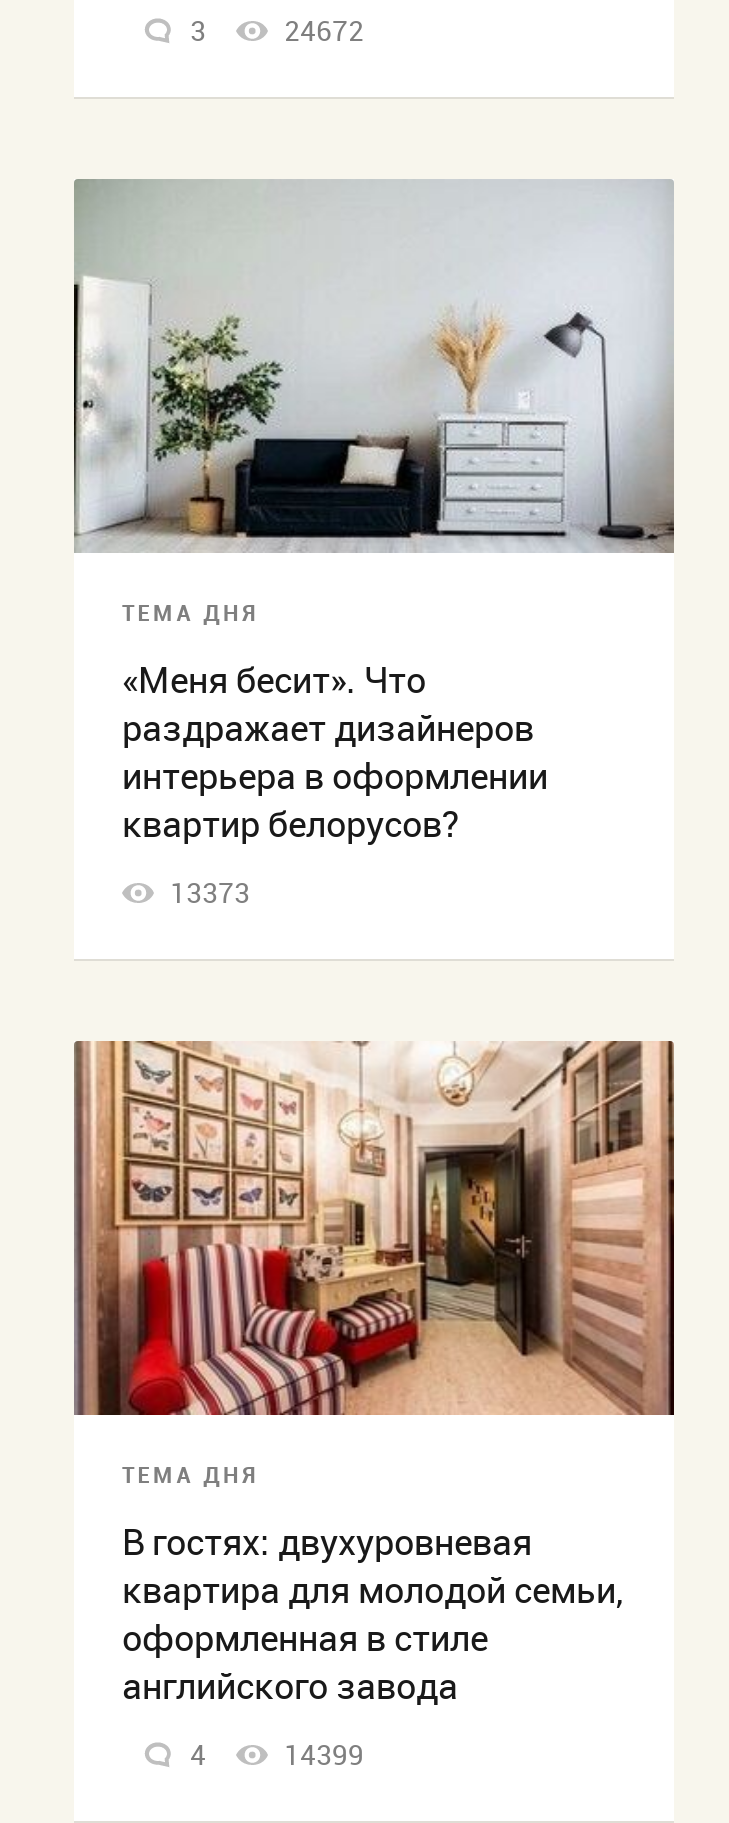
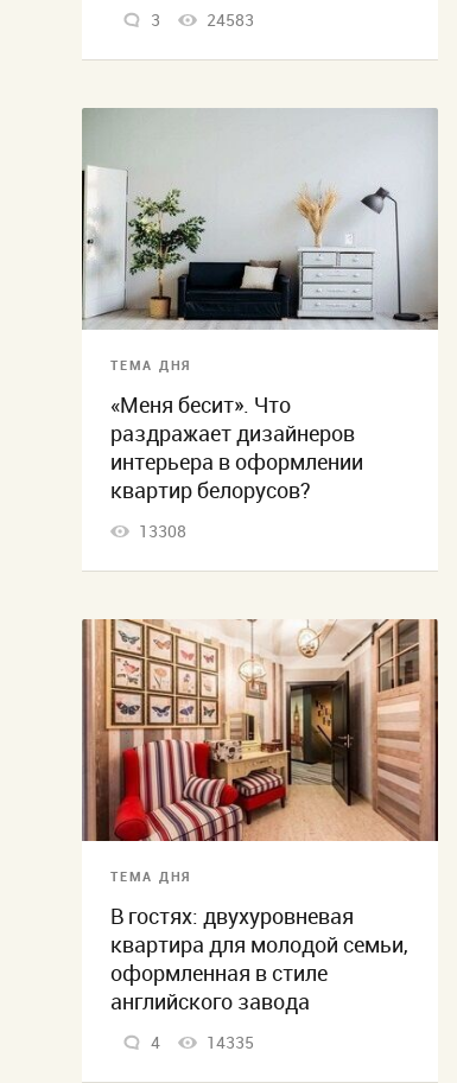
- 24672
+ 24583

- 13373
+ 13308

- 14399
+ 14335
